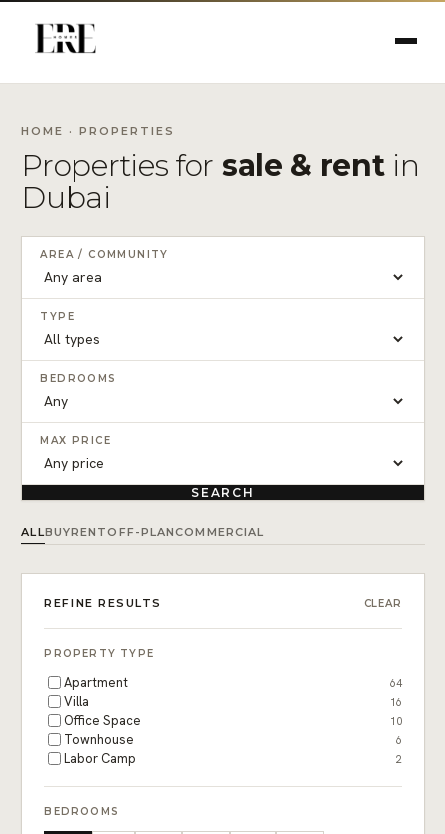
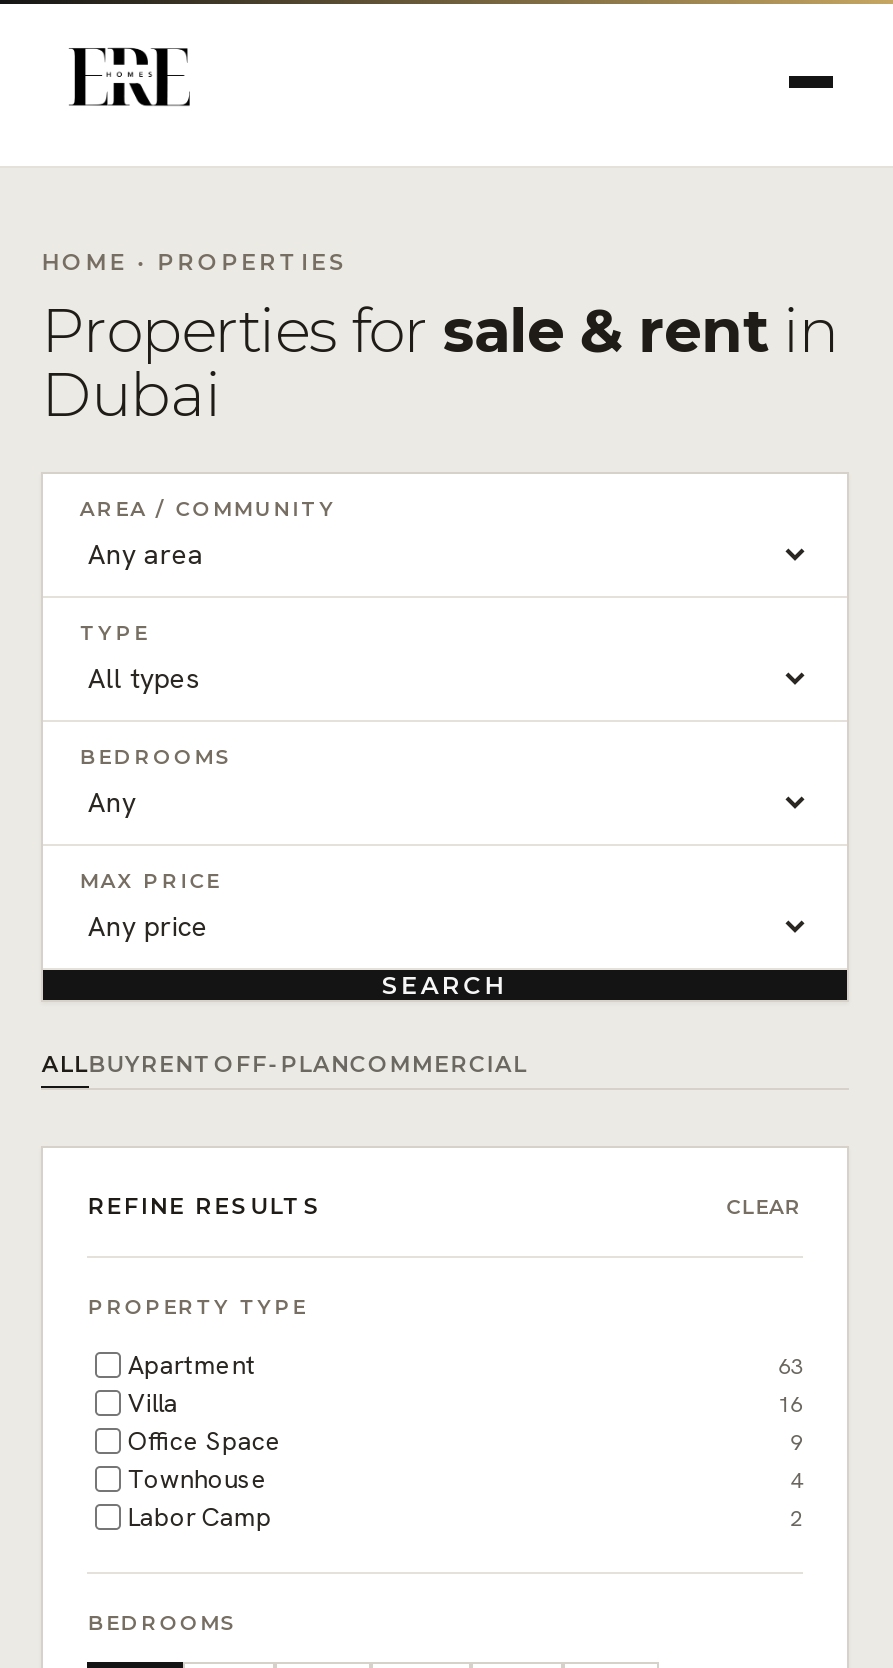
- 64
+ 63

- 10
+ 9

- 6
+ 4
